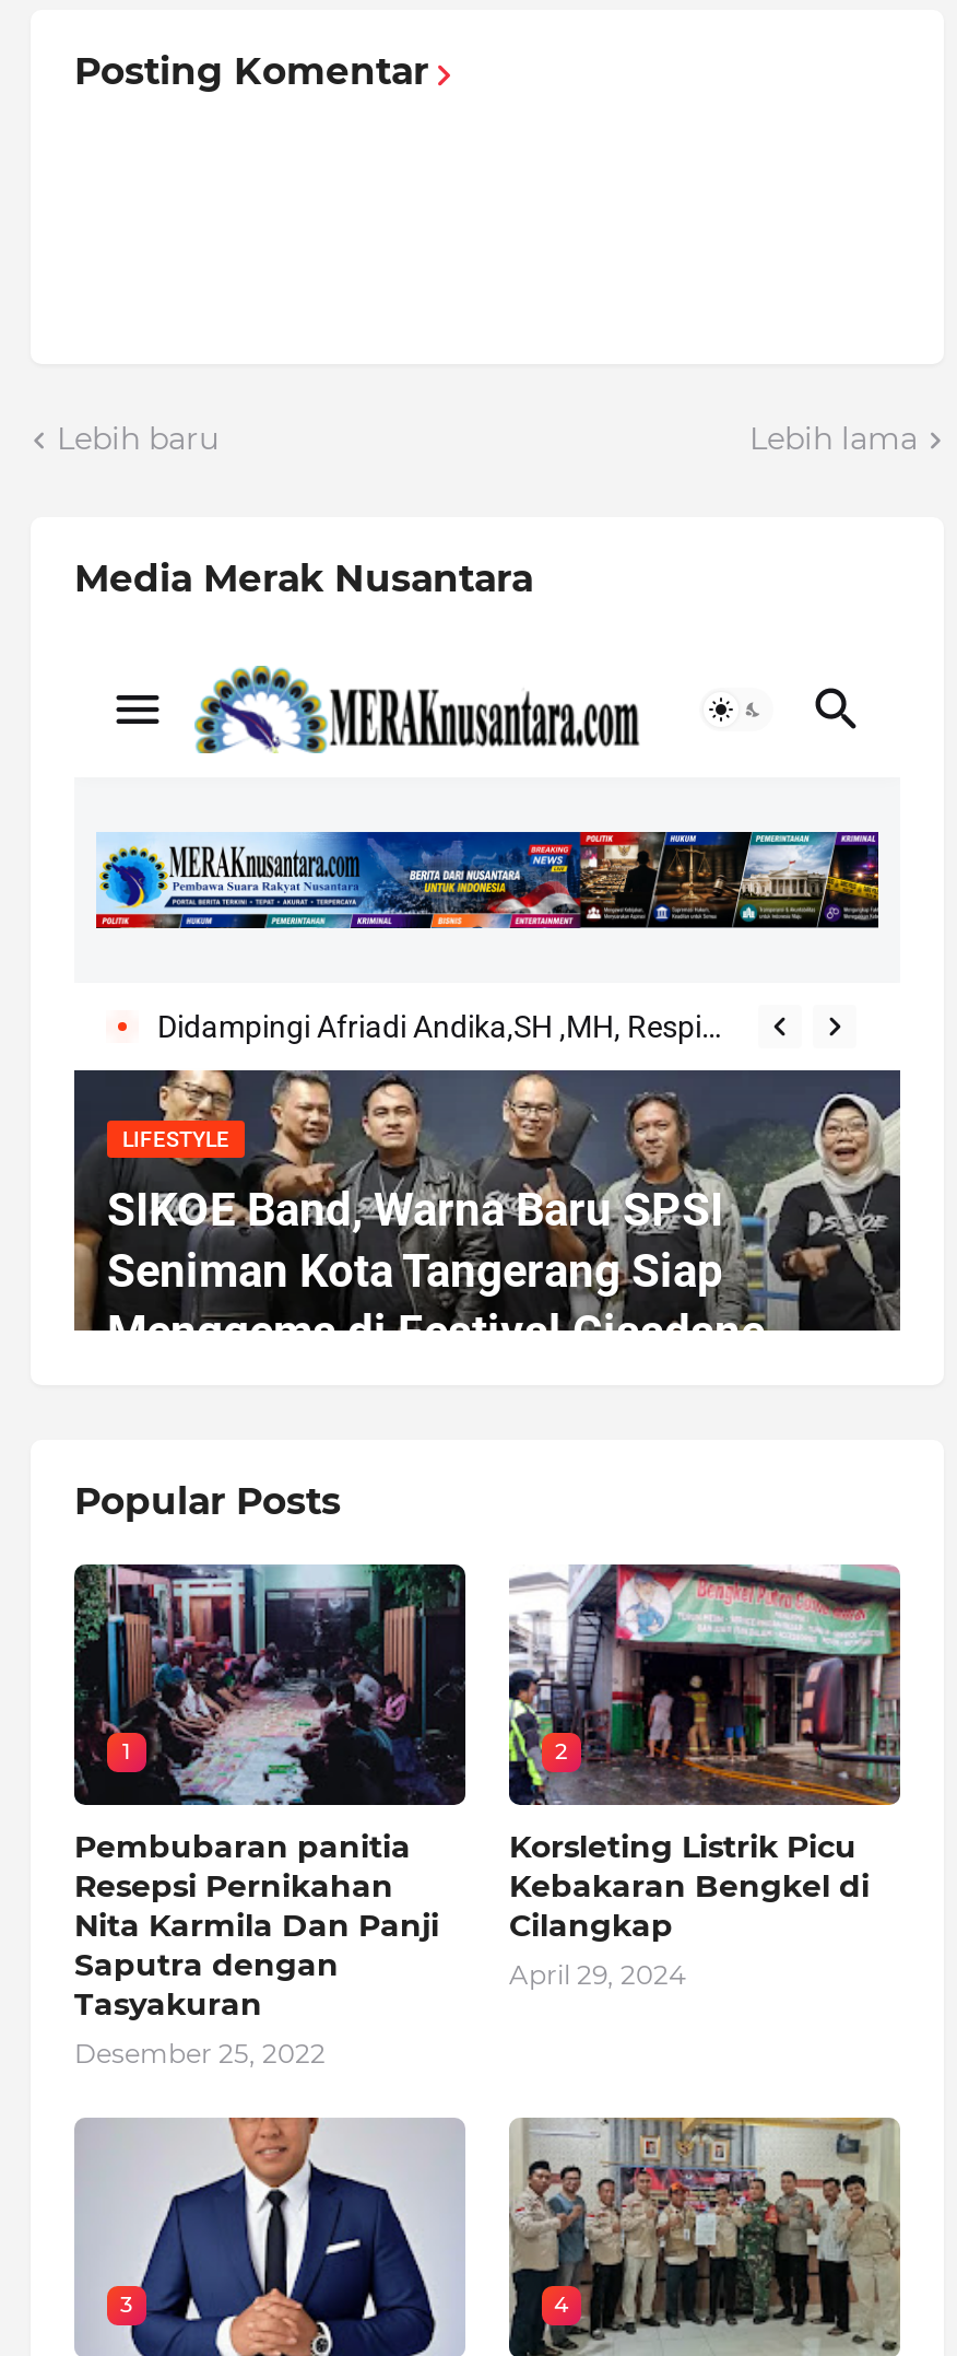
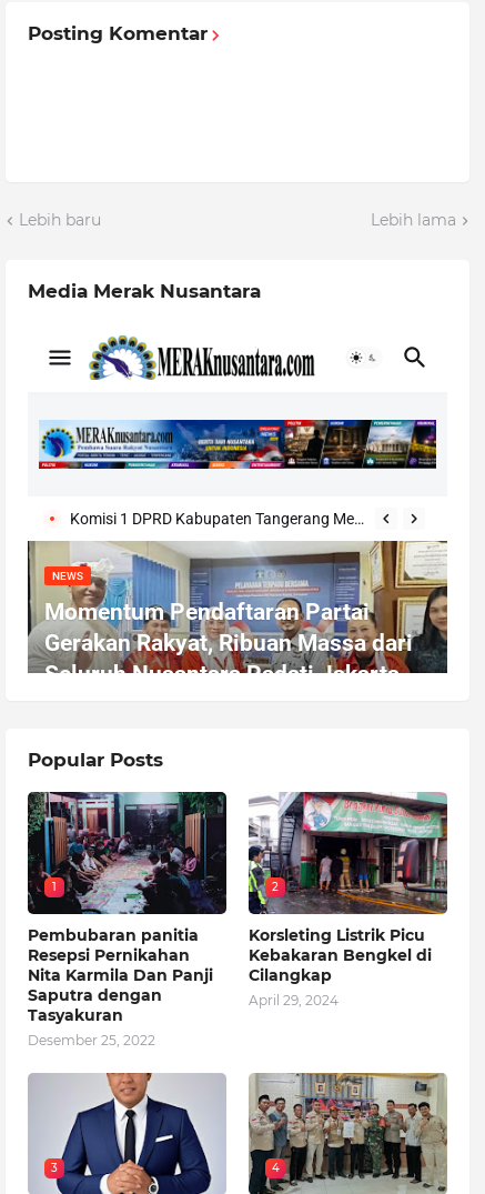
- [image]
+ [image]
